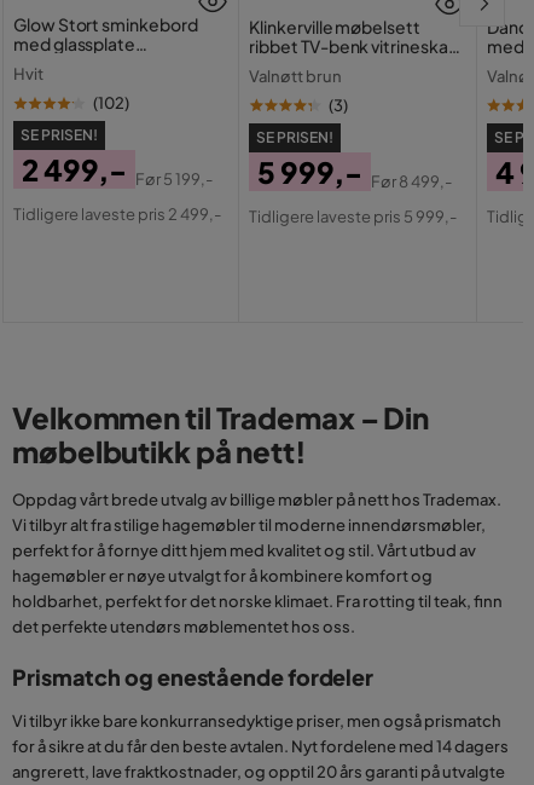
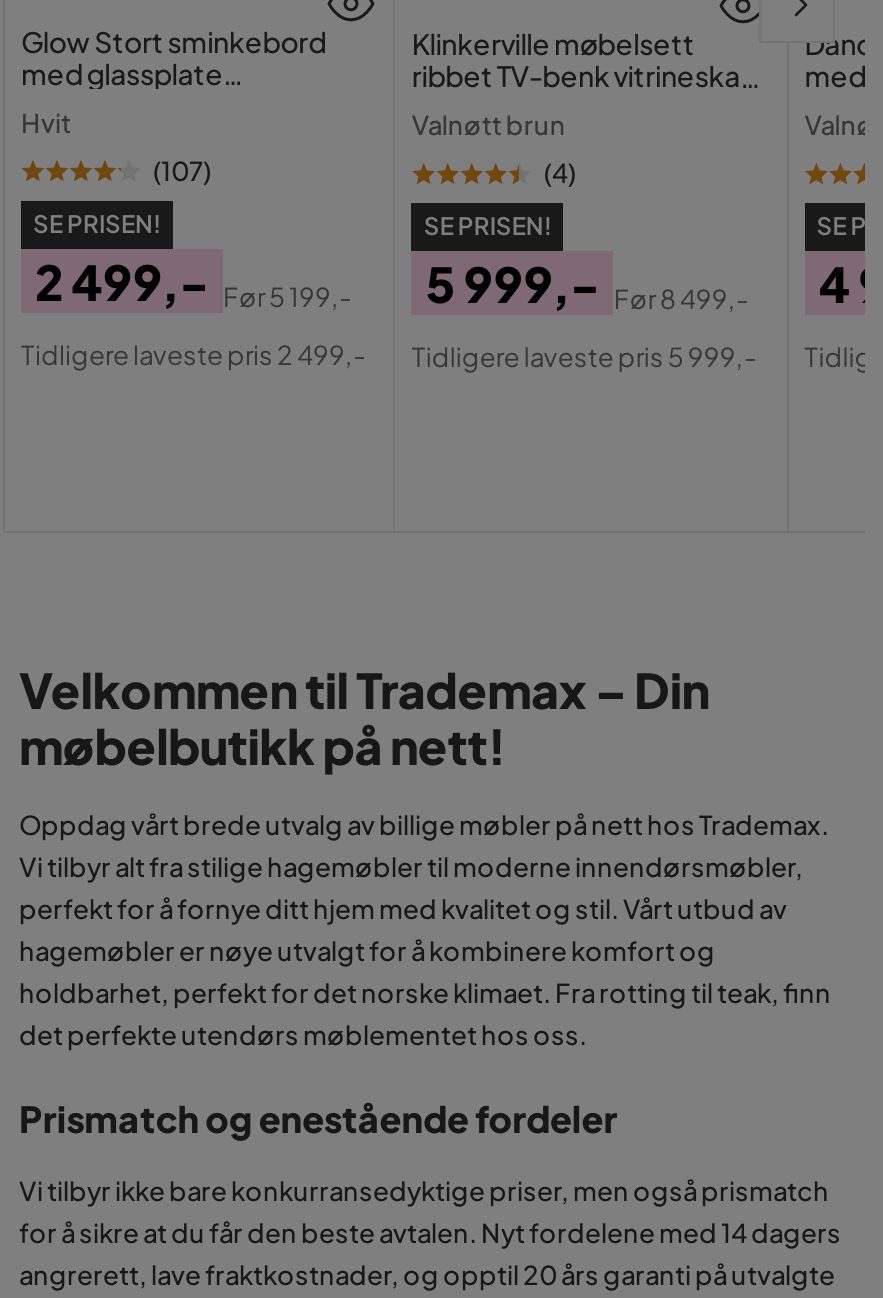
- (102)
+ (107)

- (3)
+ (4)
